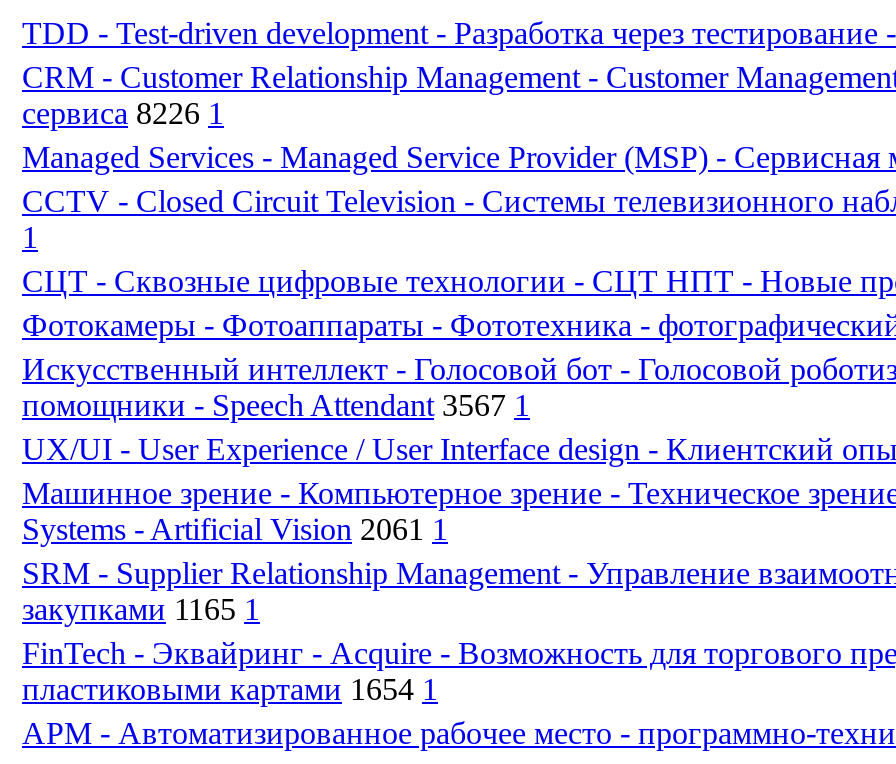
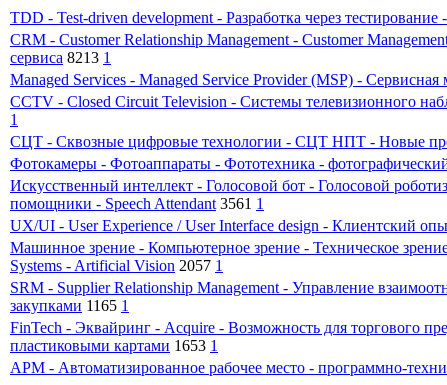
- сервиса 8226 1
+ сервиса 8213 1

- помощники - Speech Attendant 3567 1
+ помощники - Speech Attendant 3561 1

- Systems - Artificial Vision 2061 1
+ Systems - Artificial Vision 2057 1

- пластиковыми картами 1654 1
+ пластиковыми картами 1653 1
